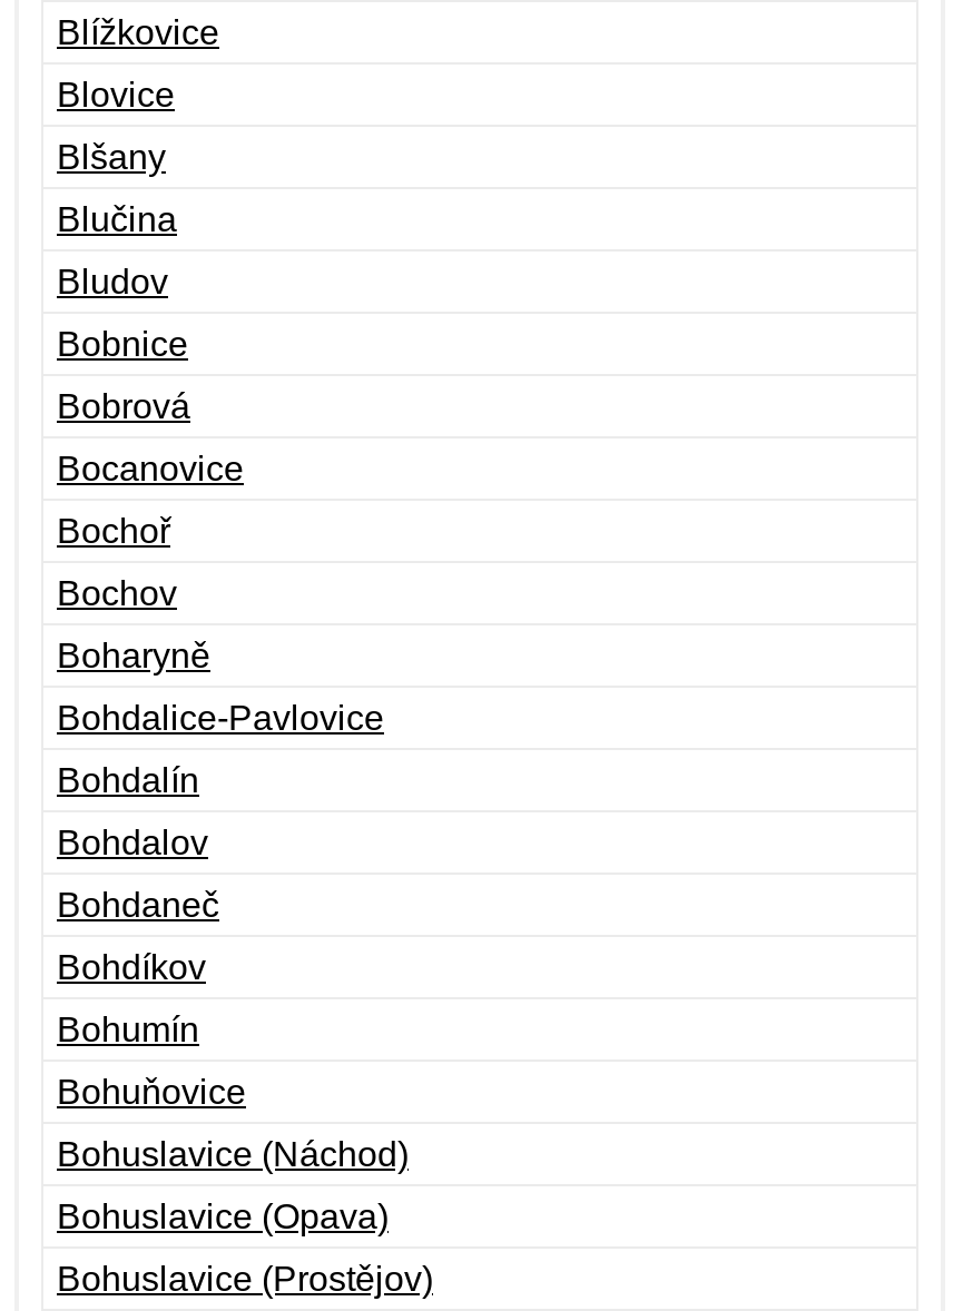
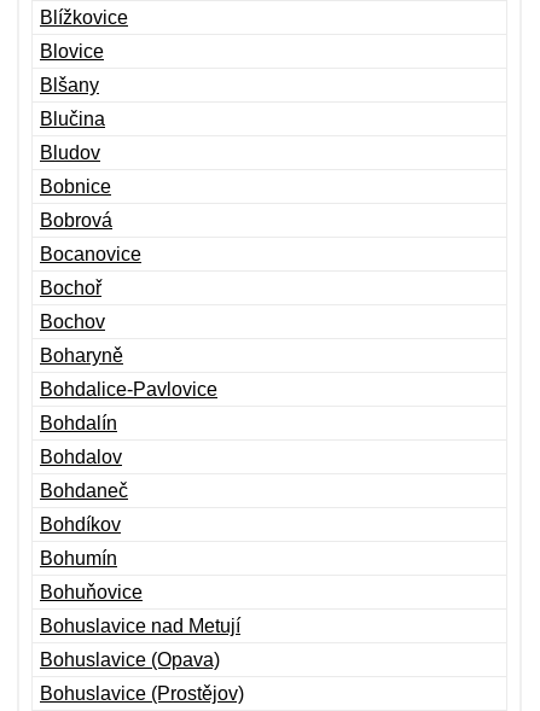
- Bohuslavice (Náchod)
+ Bohuslavice nad Metují
